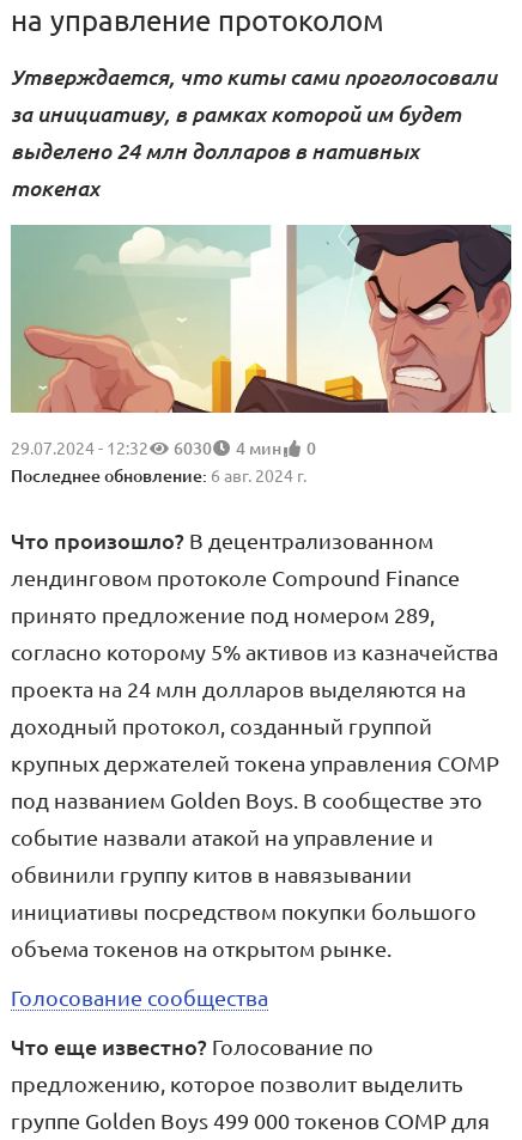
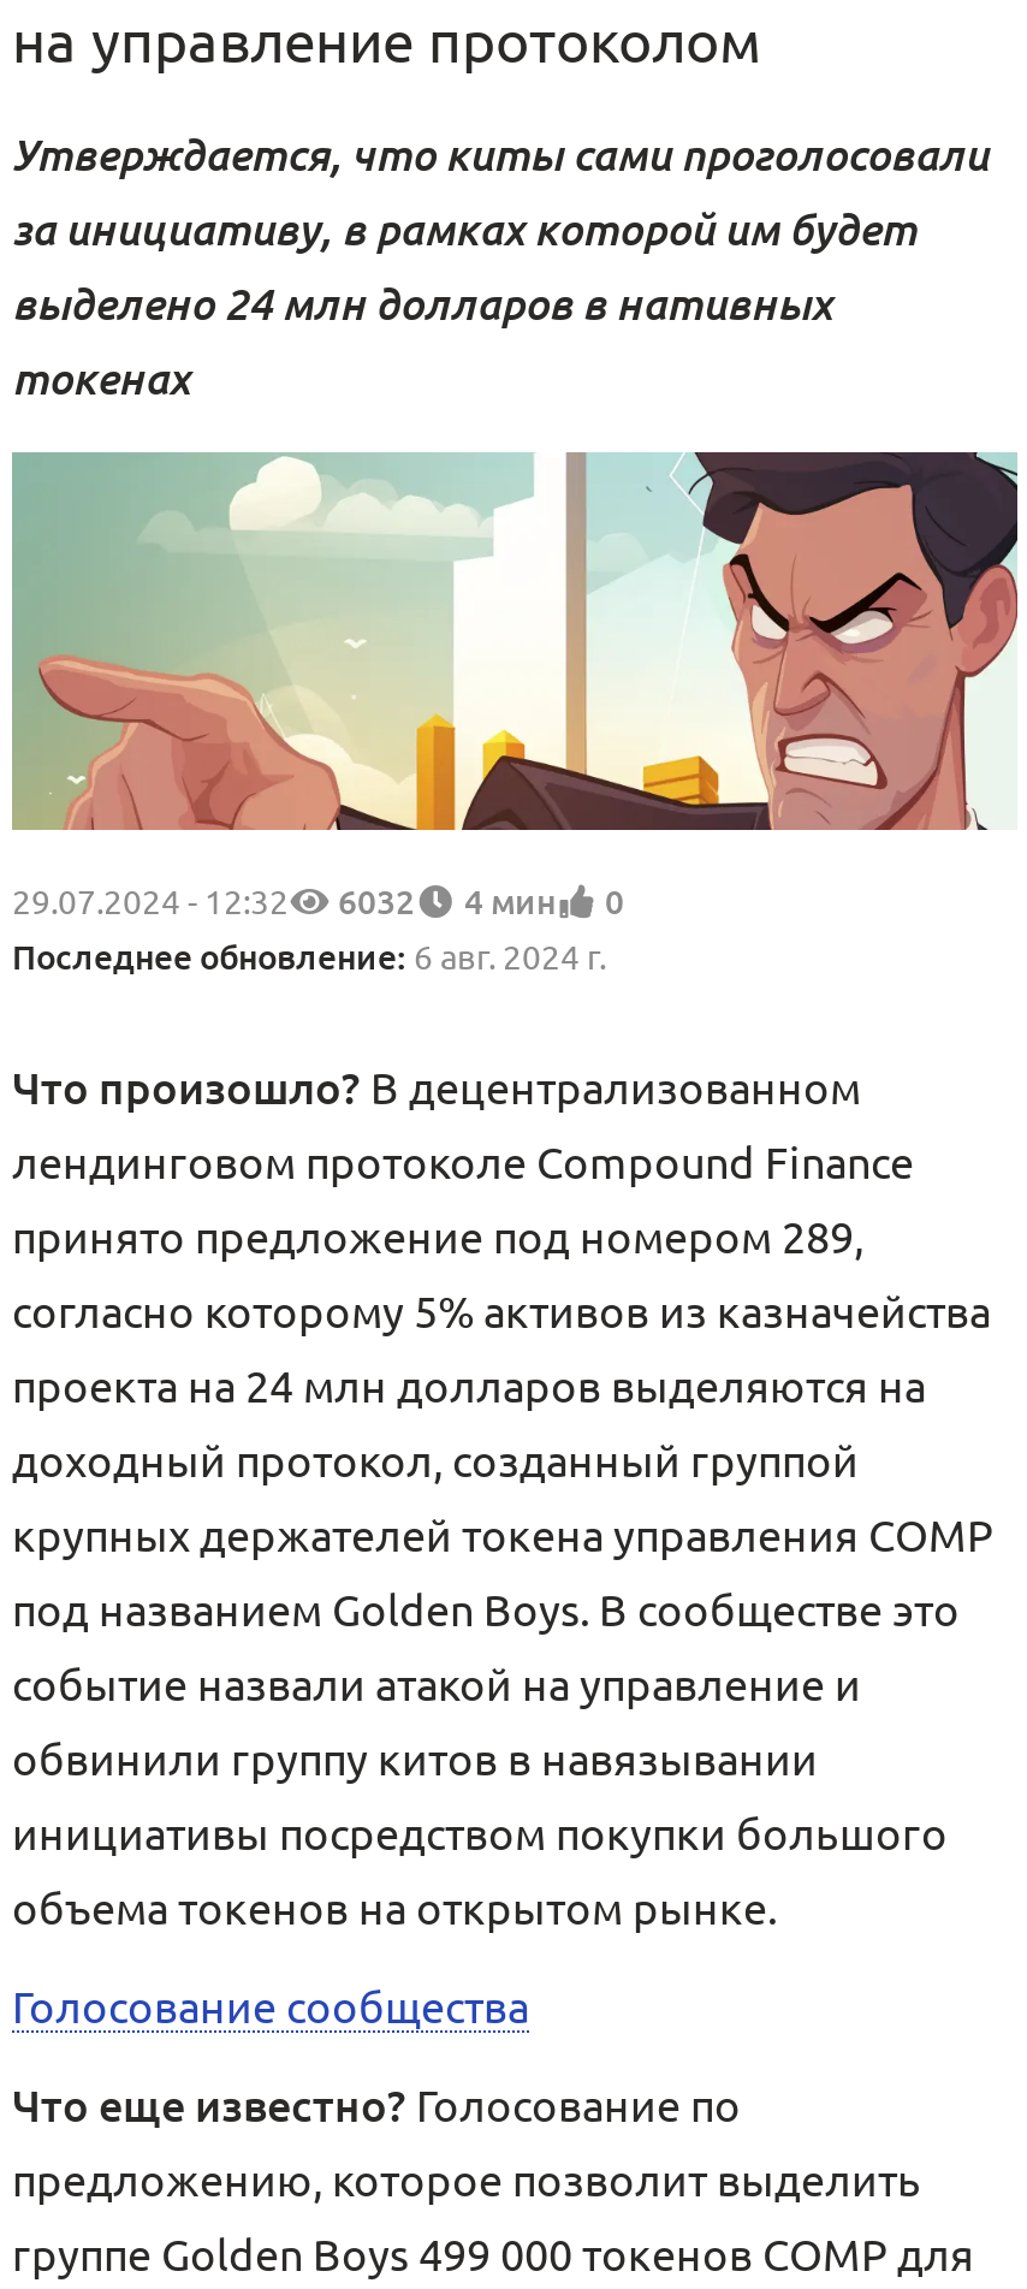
- 29.07.2024 - 12:32 6030 4 мин 0
+ 29.07.2024 - 12:32 6032 4 мин 0
